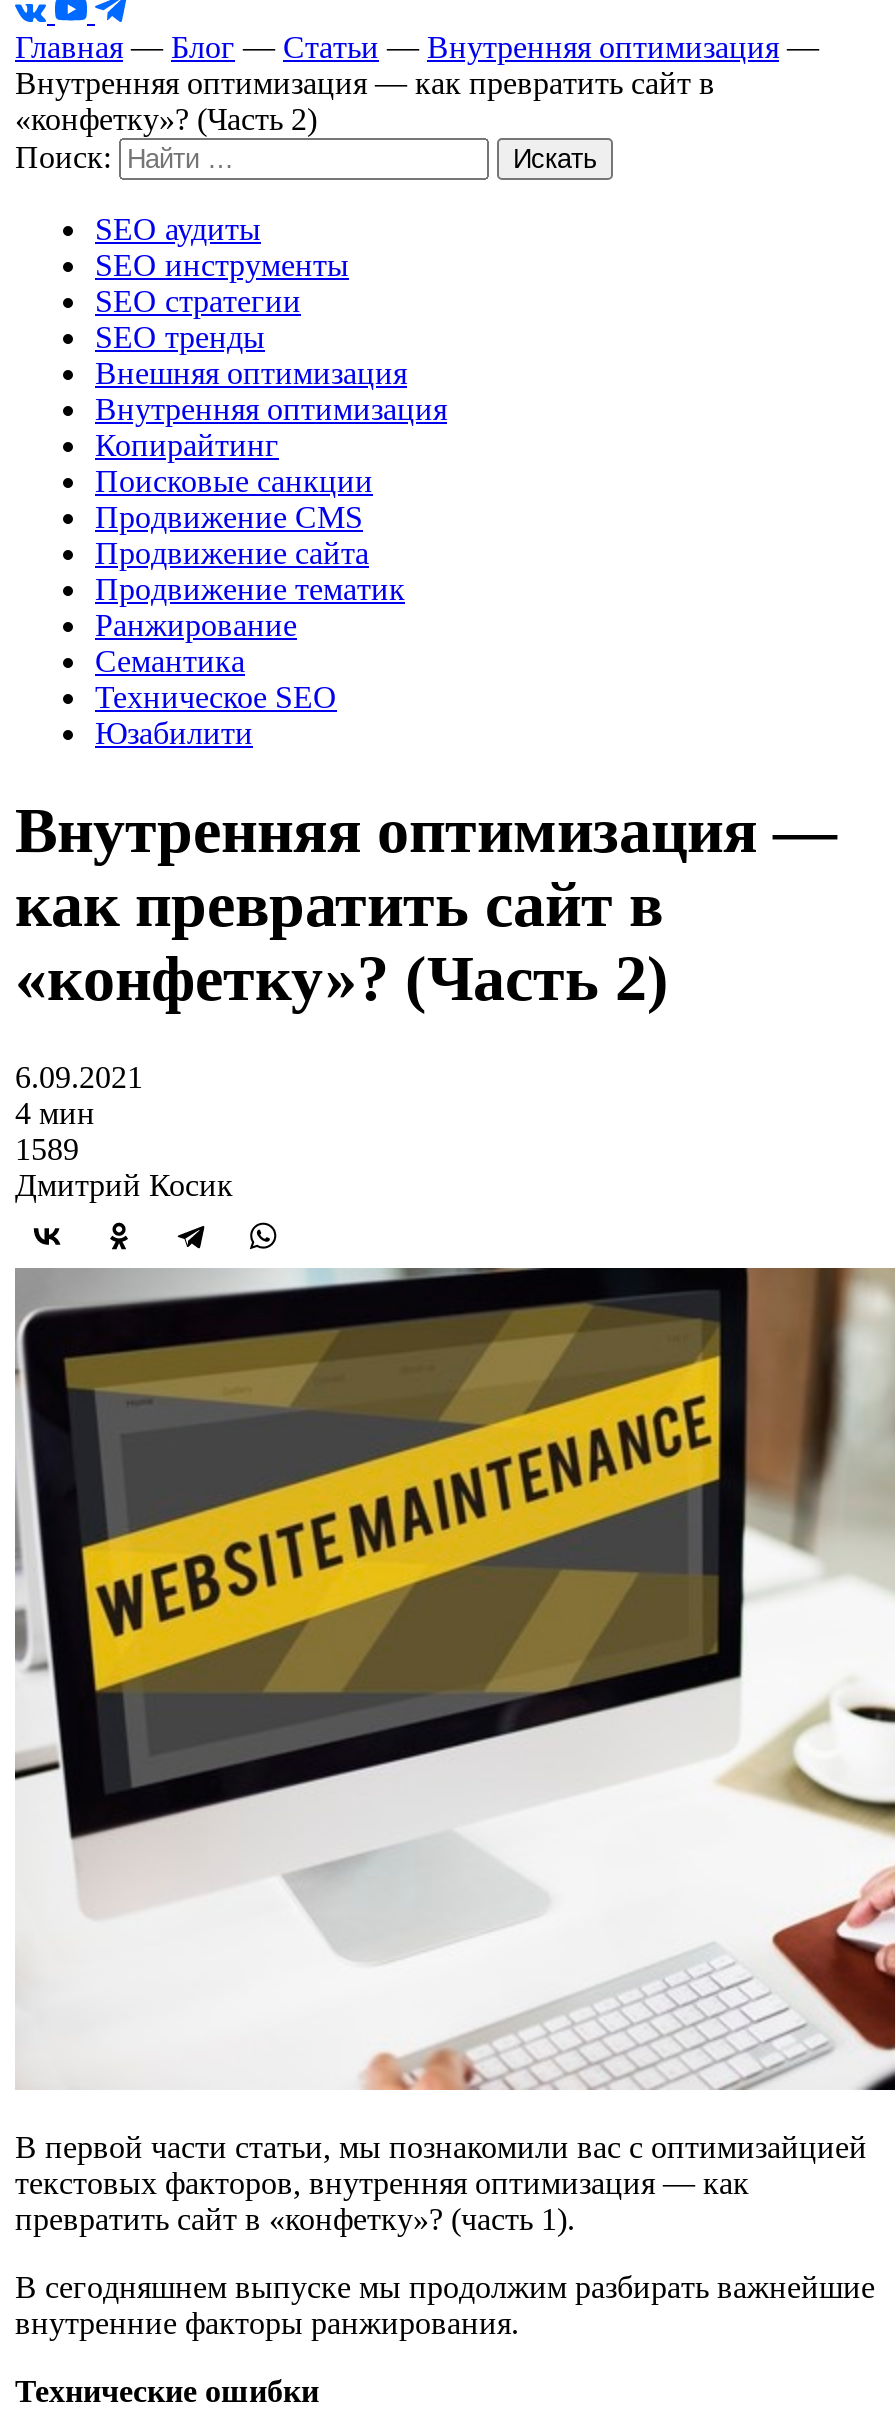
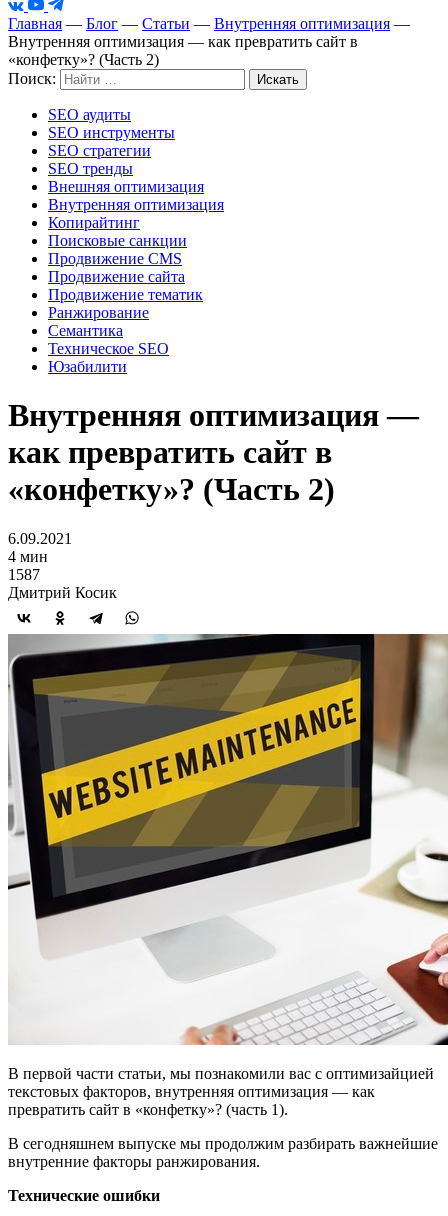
- 1589
+ 1587
